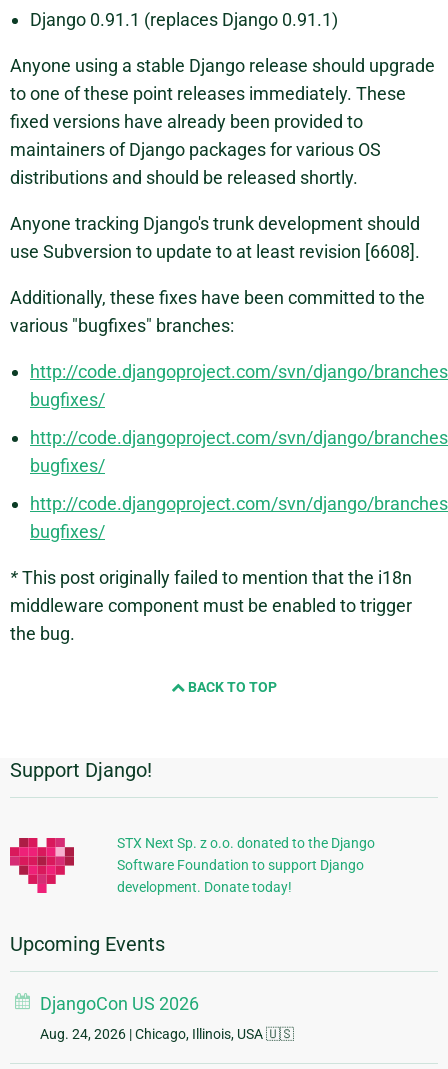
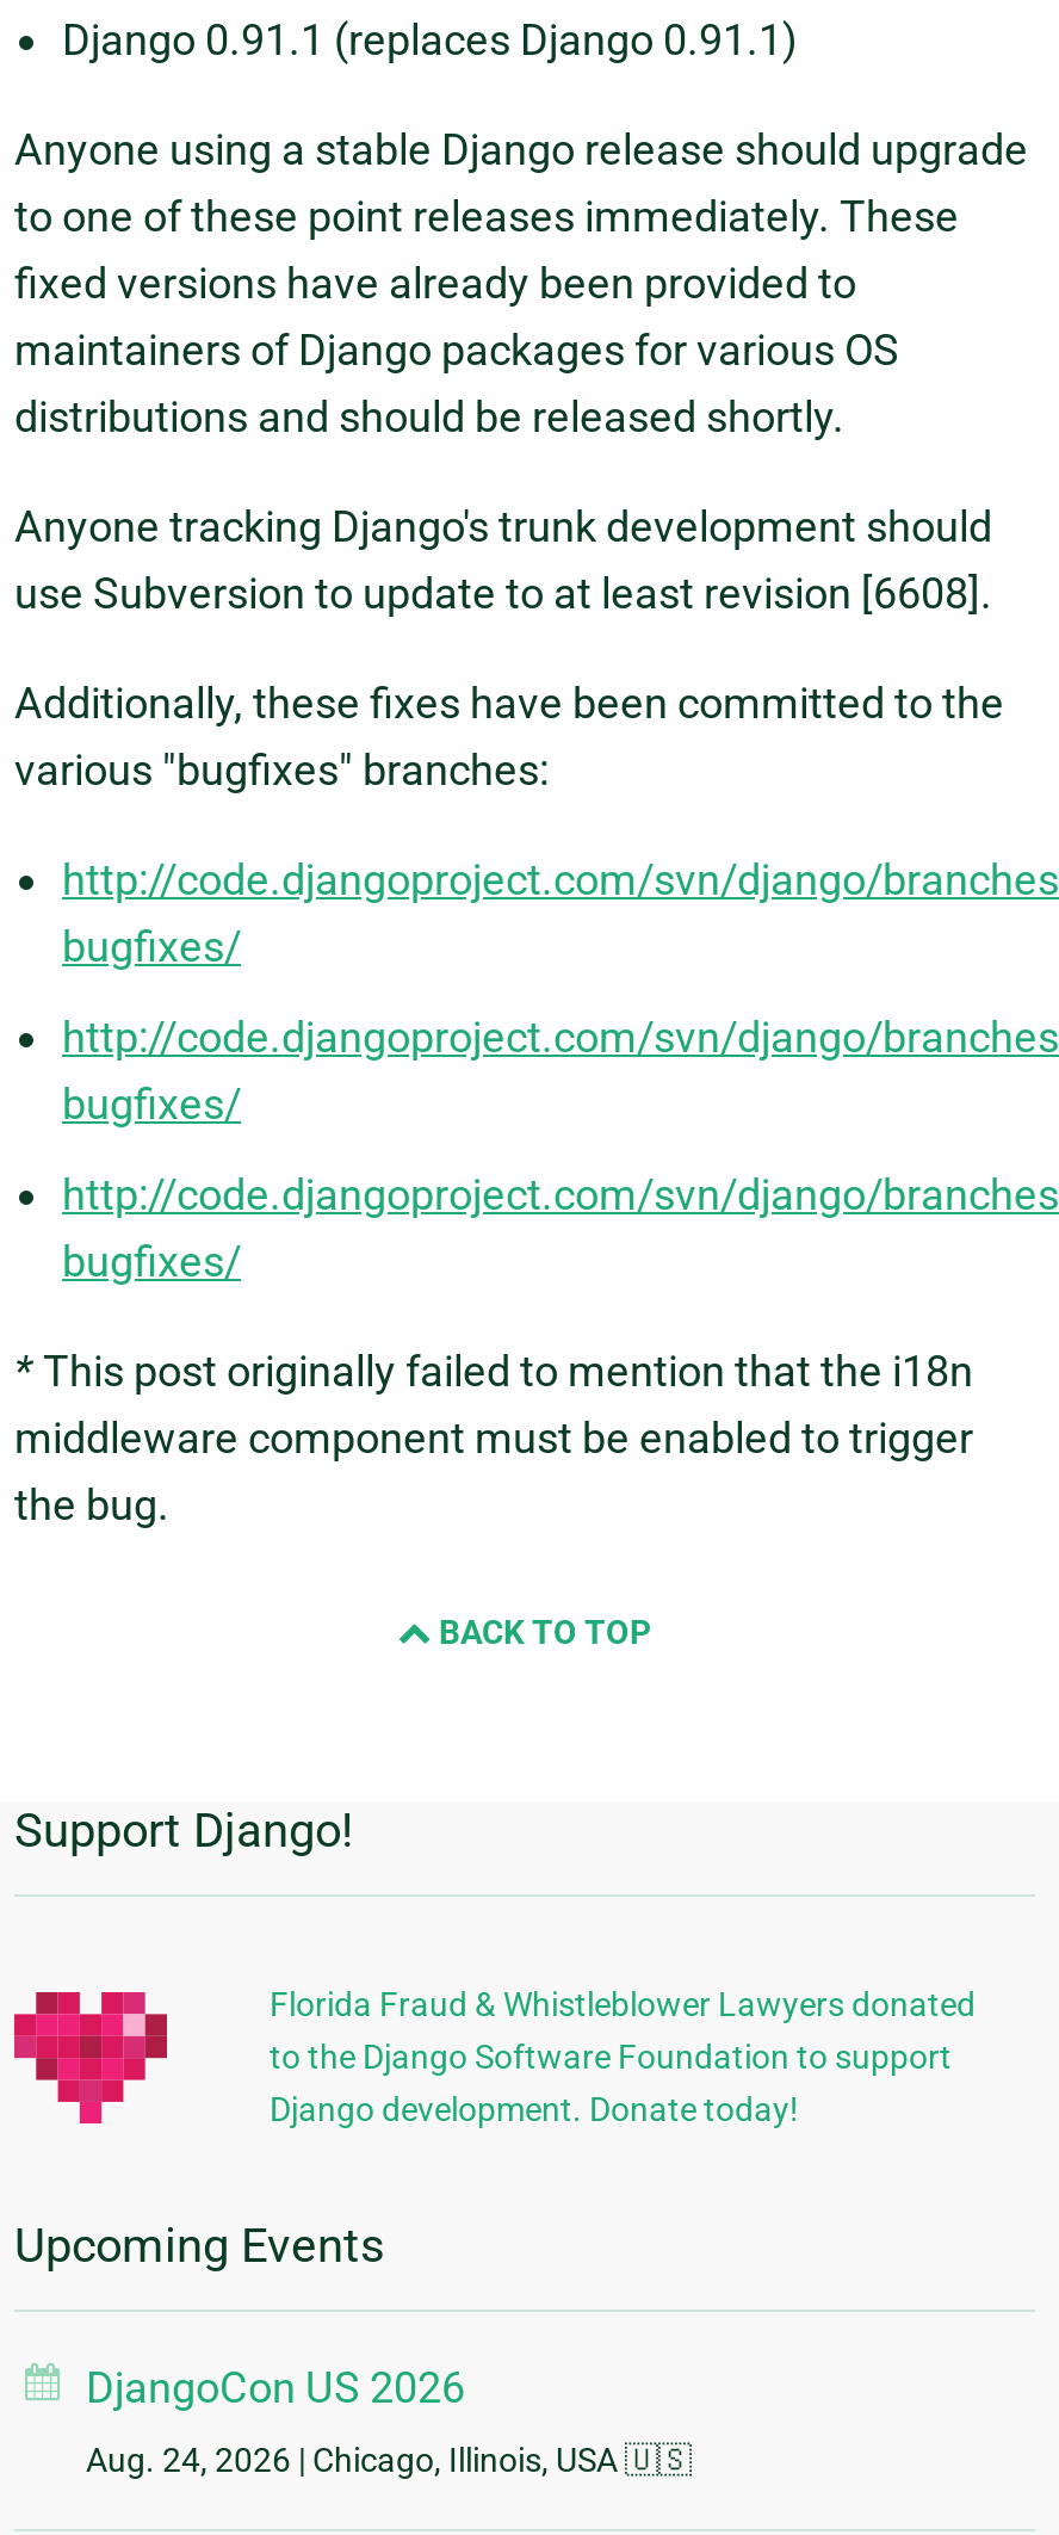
- STX Next Sp. z o.o. donated to the Django
- Software Foundation to support Django
- development. Donate today!
+ Florida Fraud & Whistleblower Lawyers donated
+ to the Django Software Foundation to support
+ Django development. Donate today!
